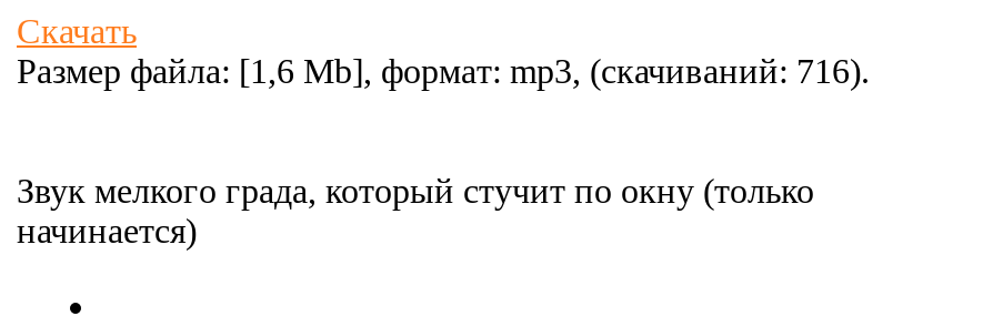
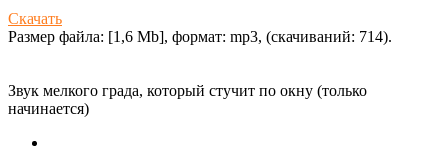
- Размер файла: [1,6 Mb], формат: mp3, (cкачиваний: 716).
+ Размер файла: [1,6 Mb], формат: mp3, (cкачиваний: 714).
